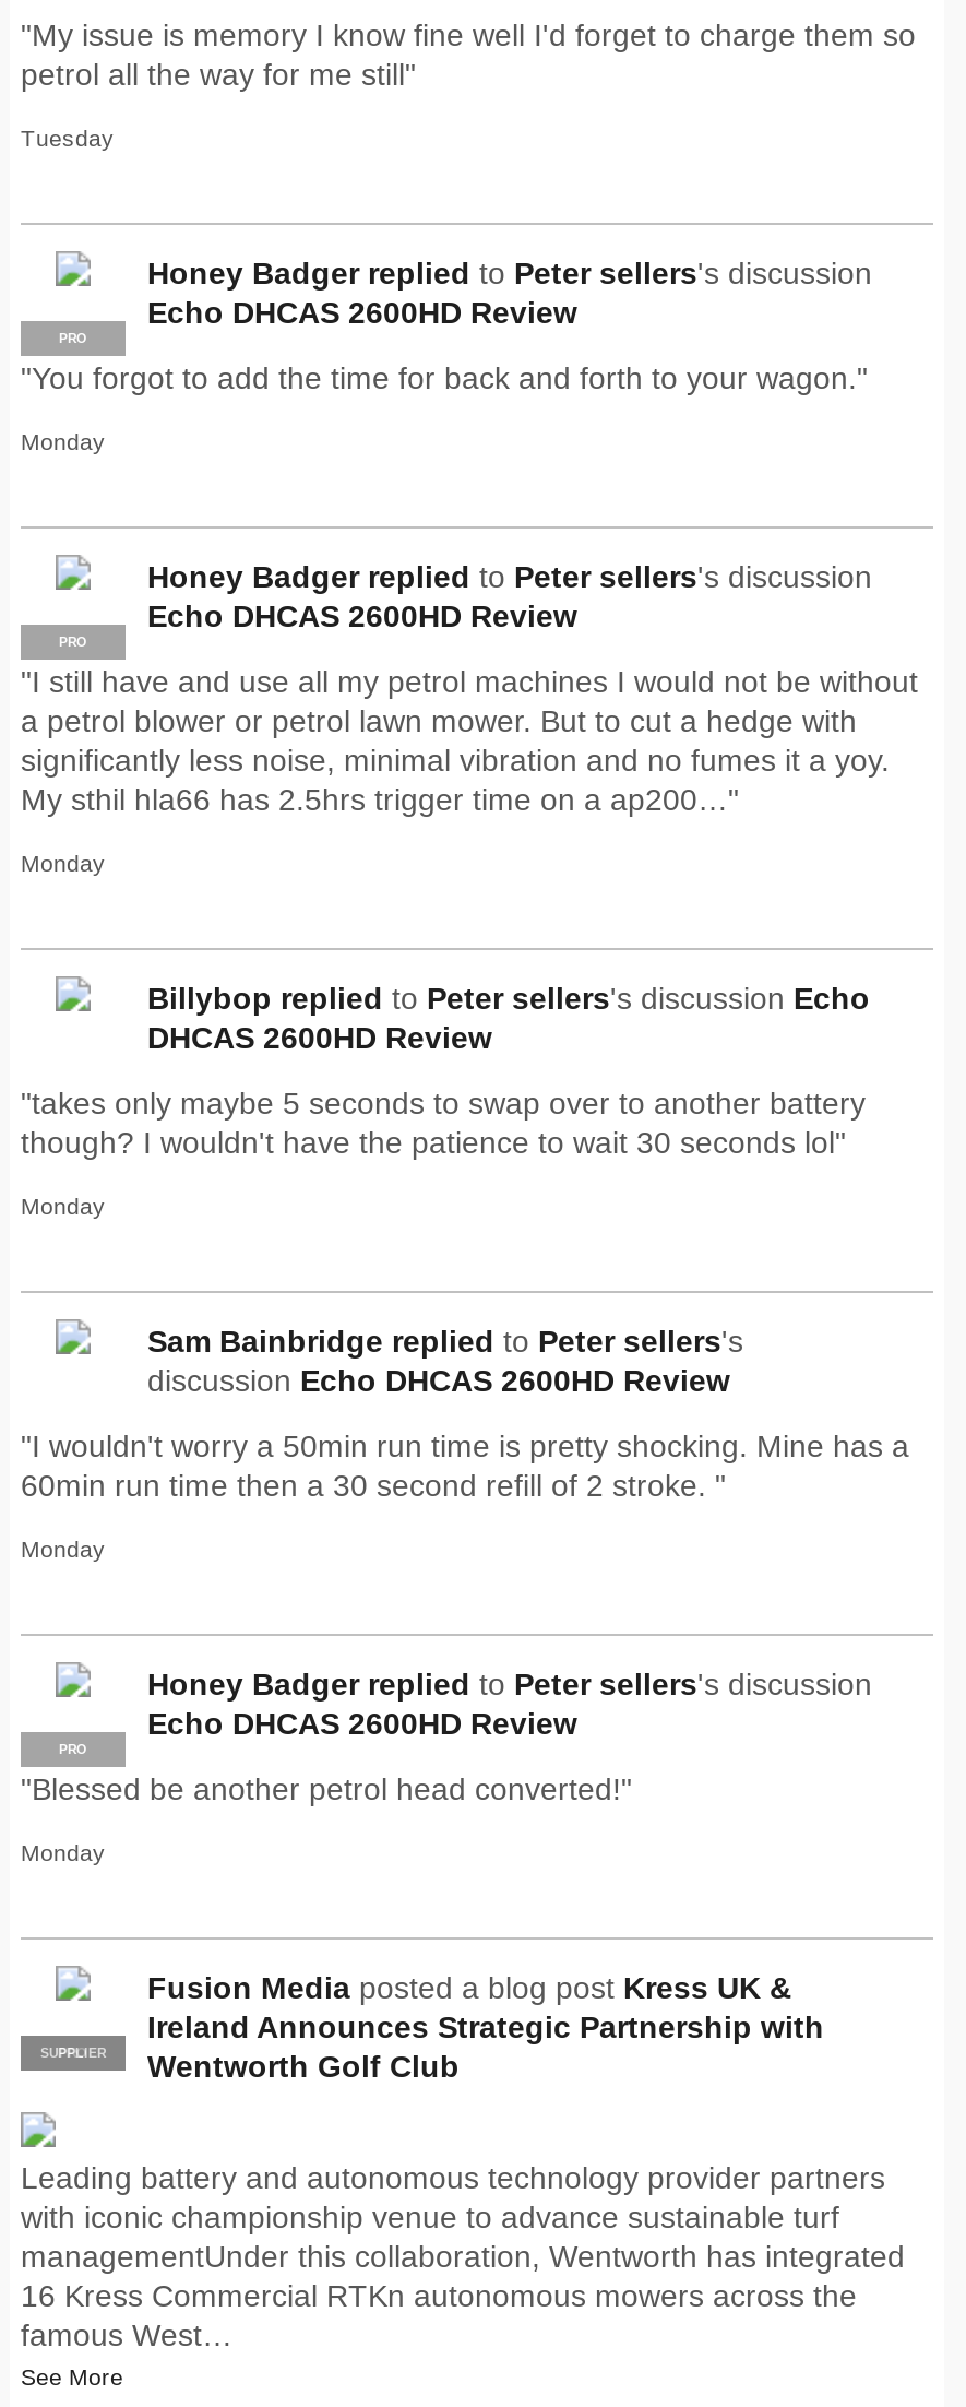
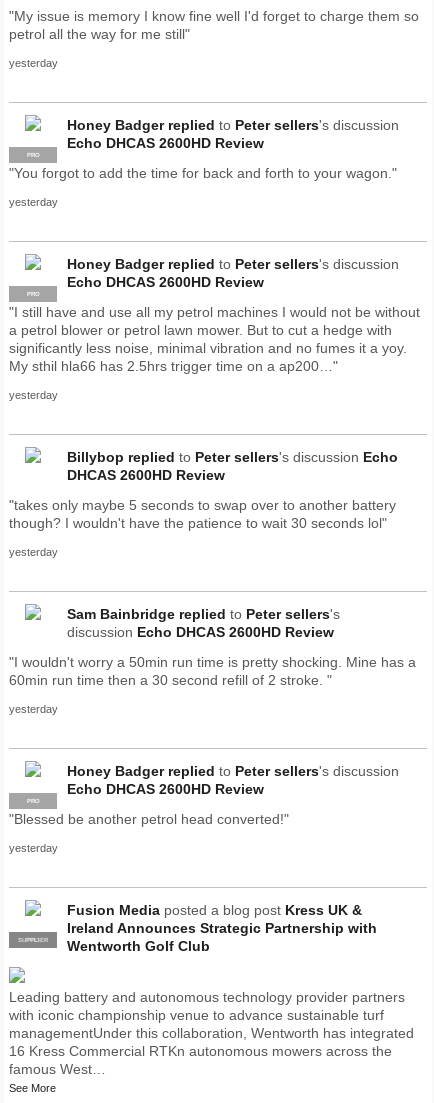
- Tuesday
+ yesterday

- Monday
+ yesterday

- Monday
+ yesterday

- Monday
+ yesterday

- Monday
+ yesterday

- Monday
+ yesterday
